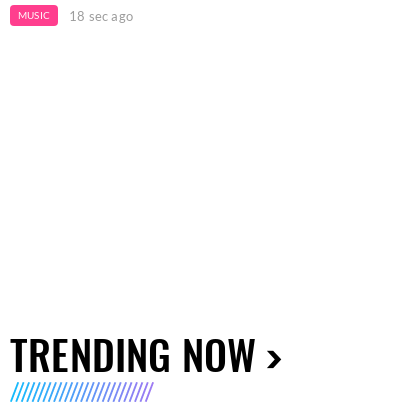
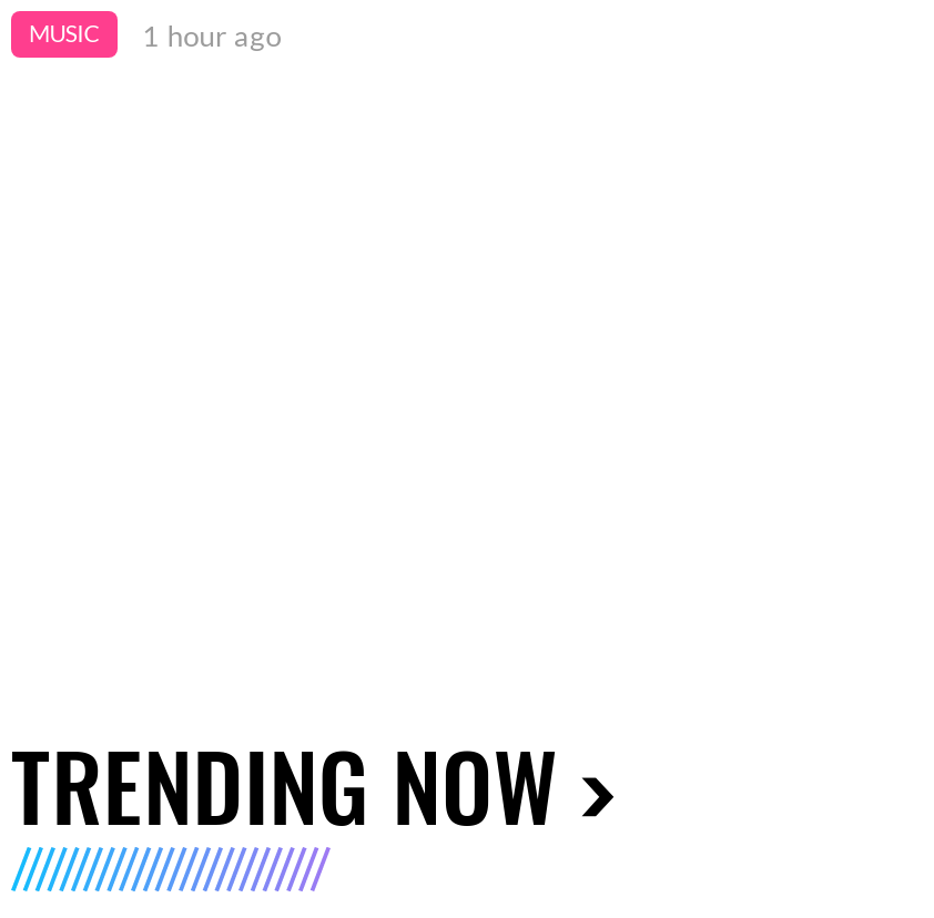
- MUSIC 18 sec ago
+ MUSIC 1 hour ago
